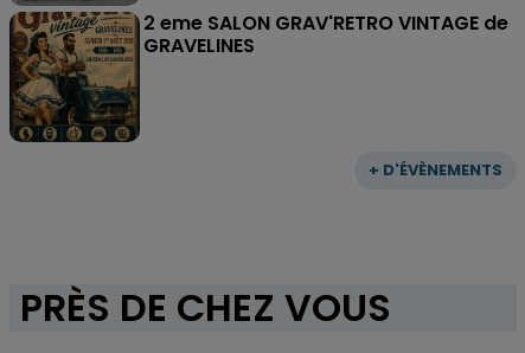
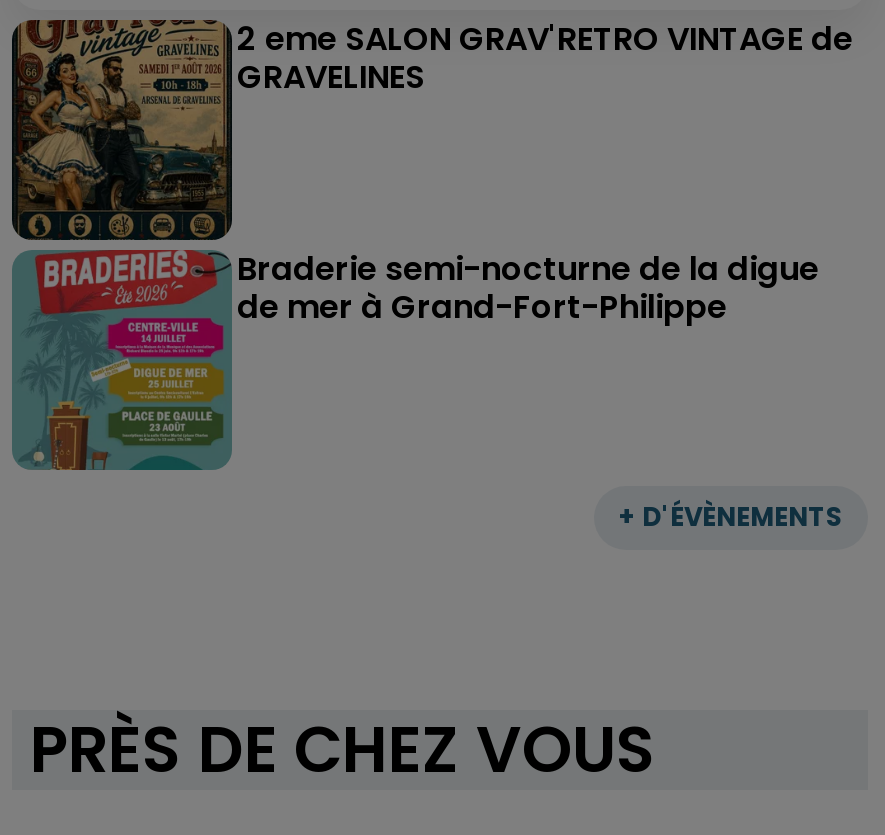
+ [image]
+ Braderie semi-nocturne de la digue
+ de mer à Grand-Fort-Philippe
